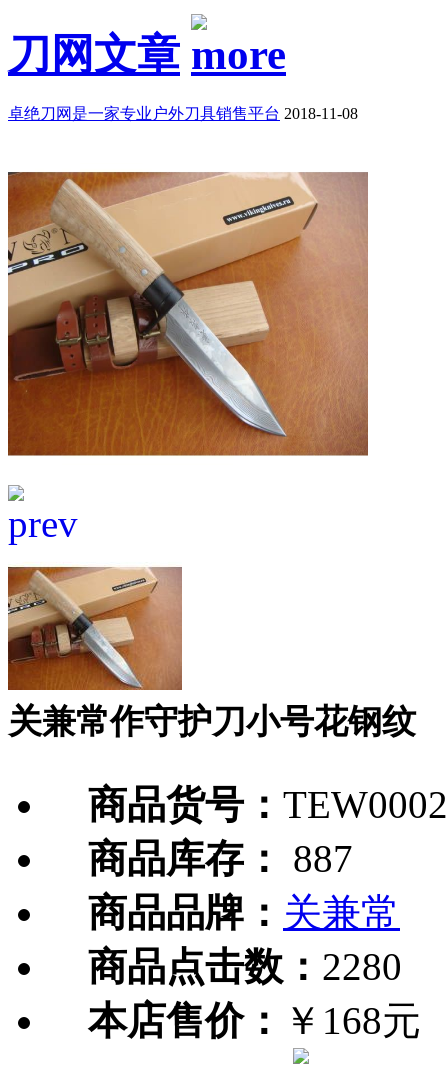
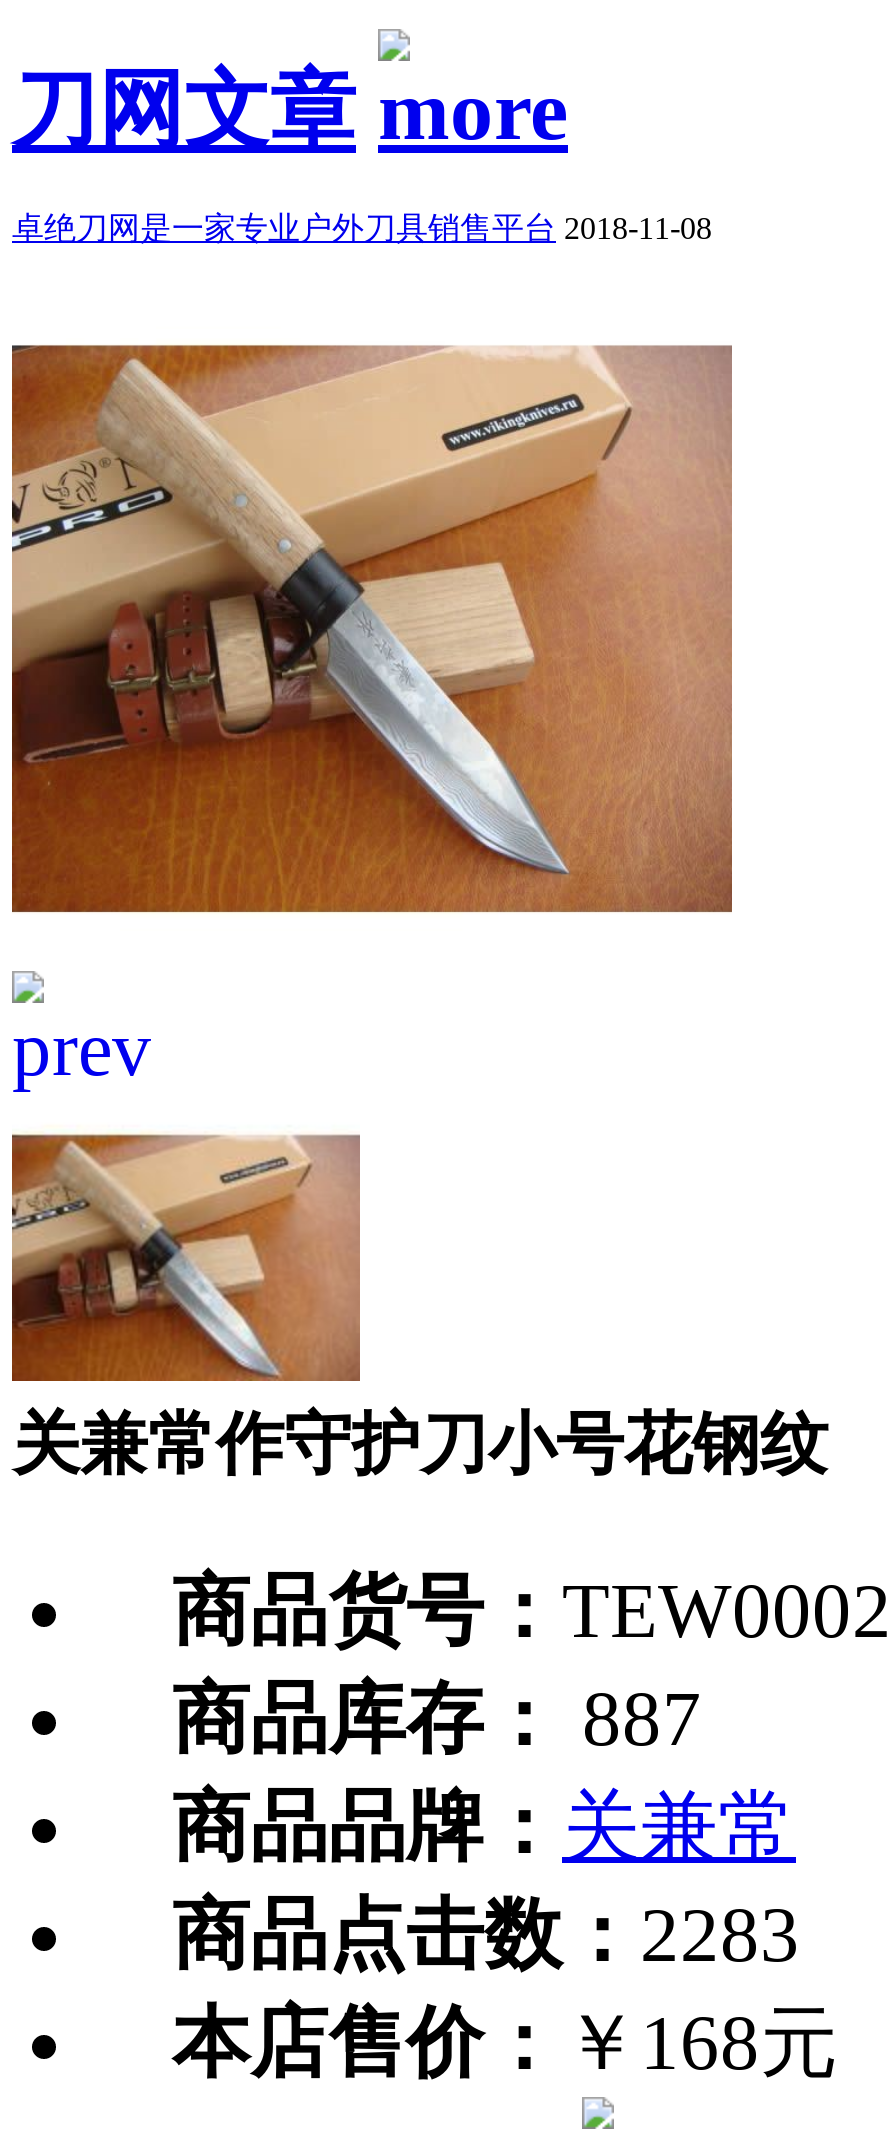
- 商品点击数：2280
+ 商品点击数：2283
